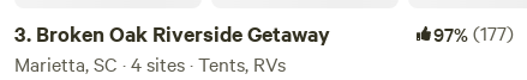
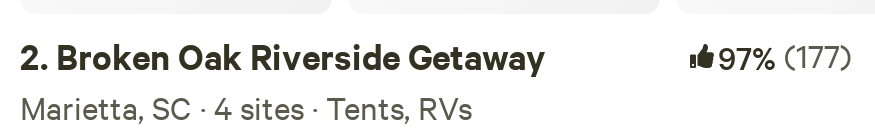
- 3. Broken Oak Riverside Getaway
+ 2. Broken Oak Riverside Getaway
